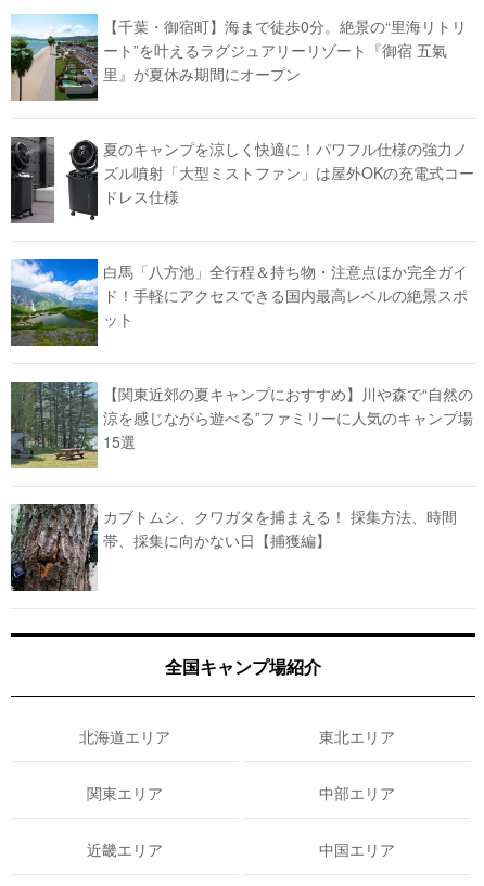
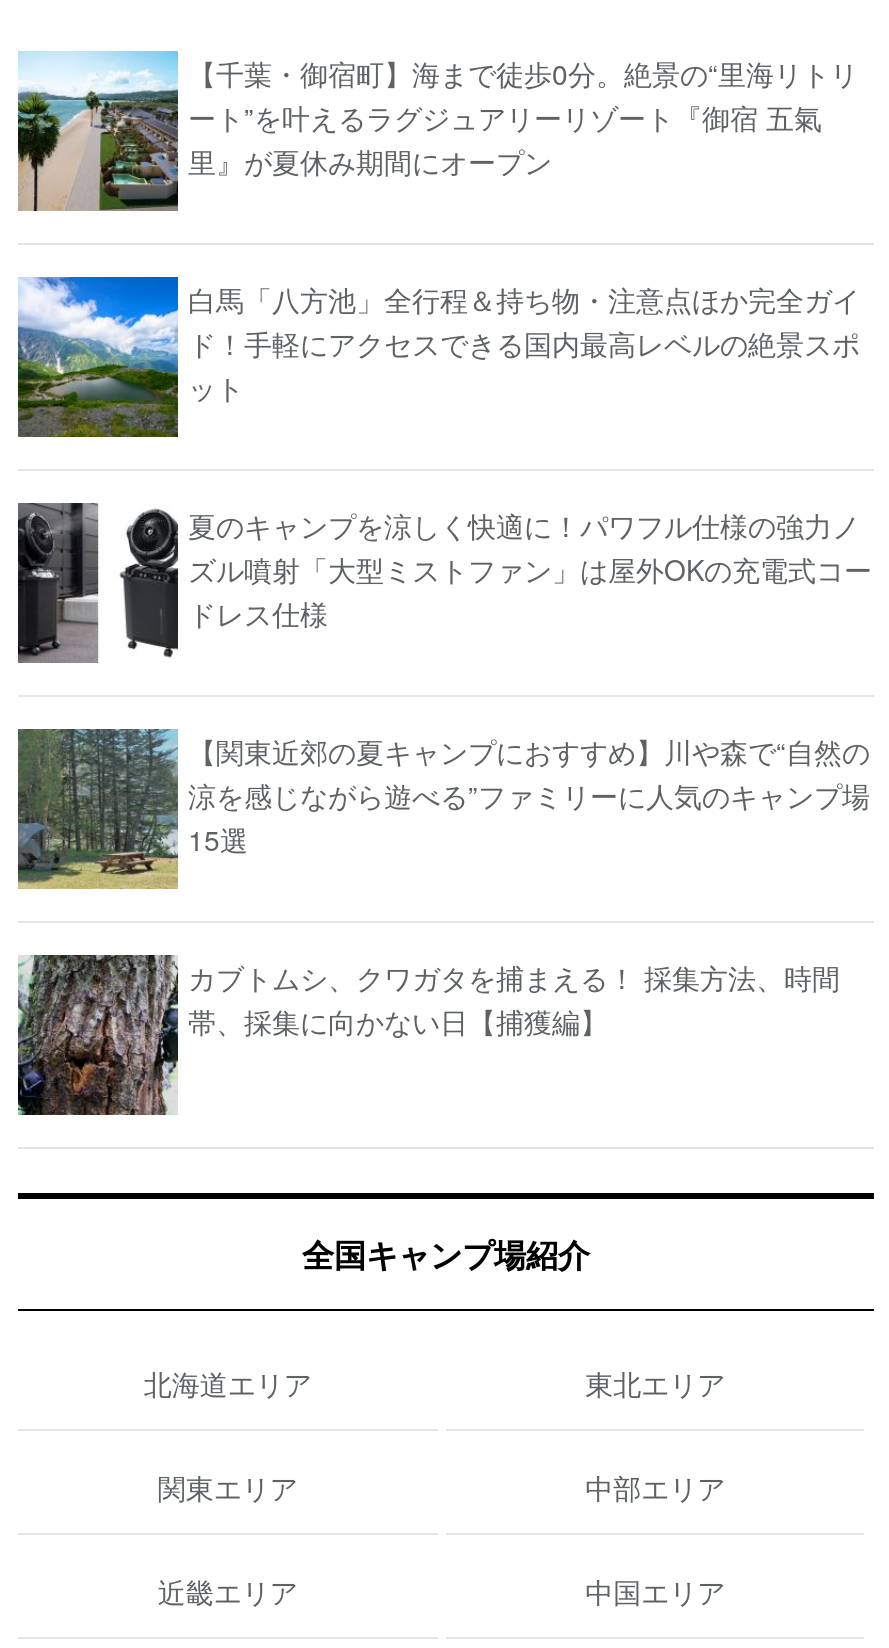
moved down: 夏のキャンプを涼しく快適に！パワフル仕様の強力ノ | ズル噴射「大型ミストファン」は屋外OKの充電式コー | ドレス仕様

moved up: [image] | 白馬「八方池」全行程＆持ち物・注意点ほか完全ガイ | ド！手軽にアクセスできる国内最高レベルの絶景スポ | ット
